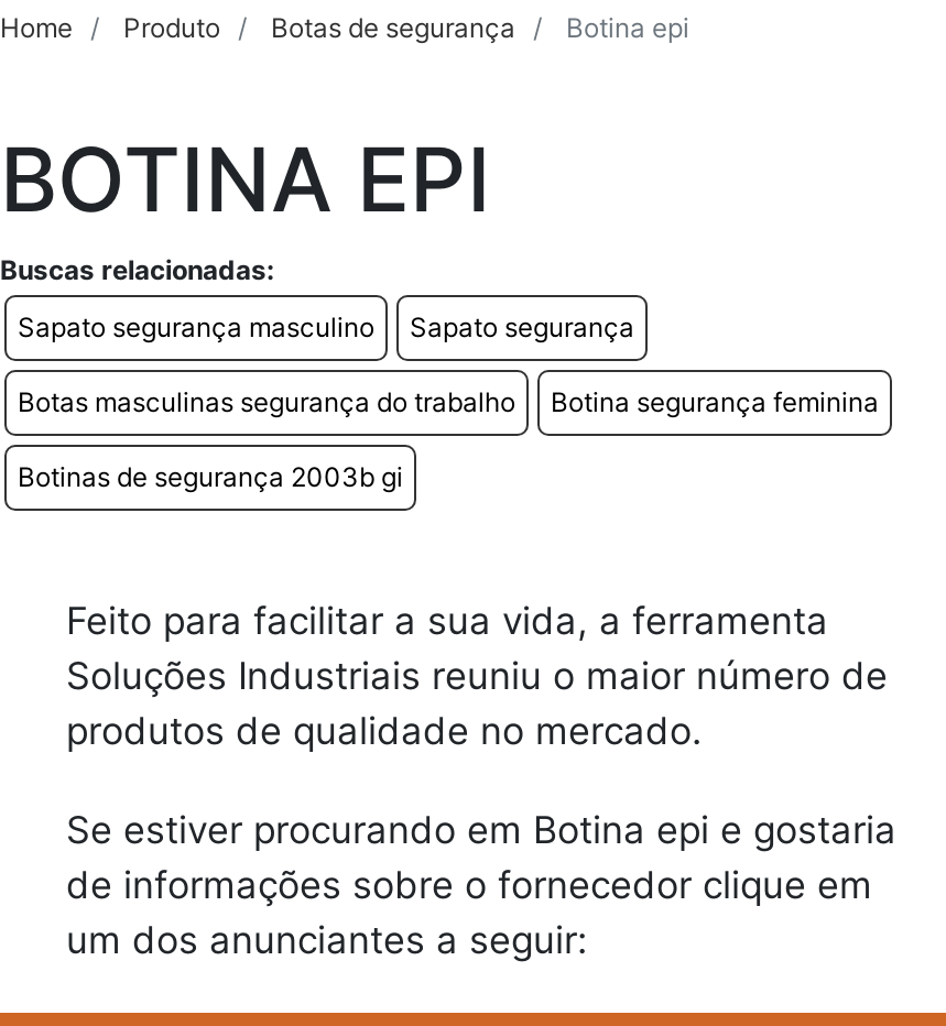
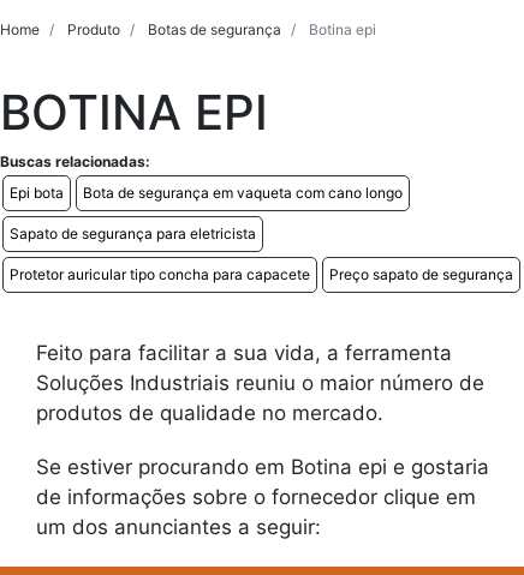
- Sapato segurança masculino
- Sapato segurança
+ Epi bota
+ Bota de segurança em vaqueta com cano longo

- Botas masculinas segurança do trabalho
- Botina segurança feminina
+ Sapato de segurança para eletricista

- Botinas de segurança 2003b gi
+ Protetor auricular tipo concha para capacete
+ Preço sapato de segurança
